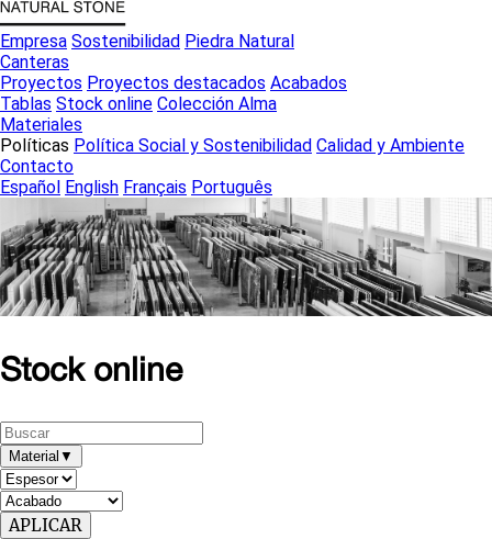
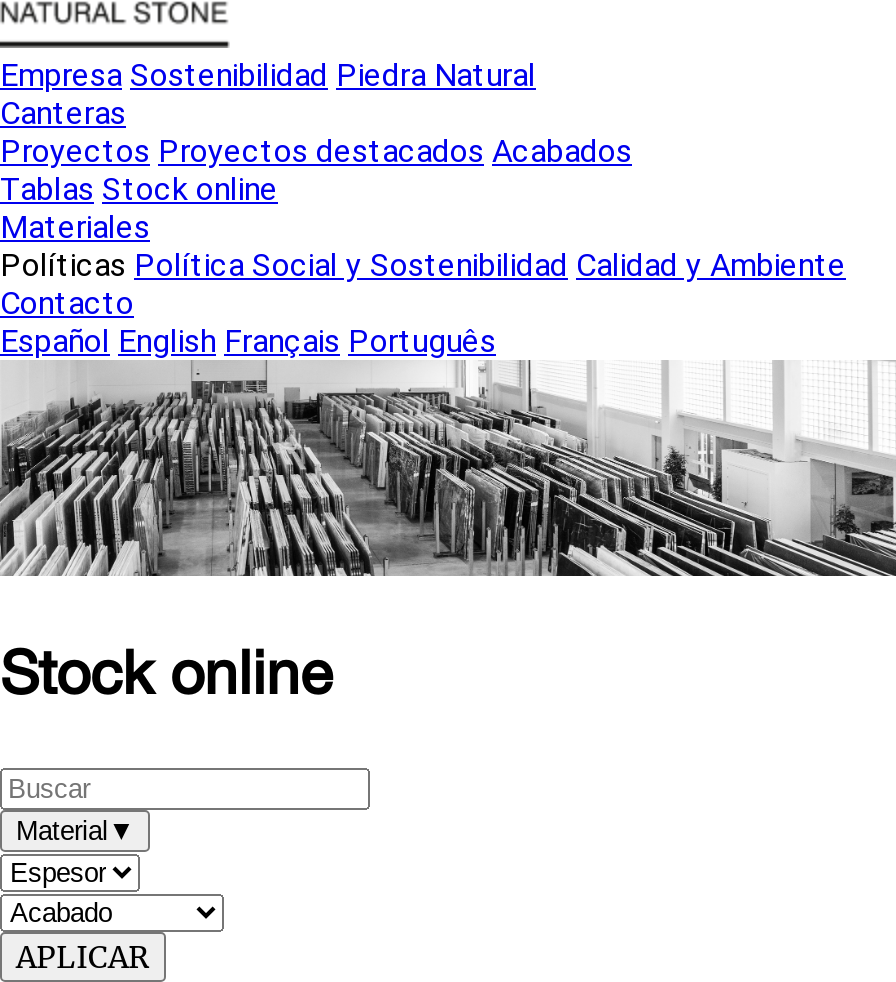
- Tablas Stock online Colección Alma
+ Tablas Stock online
